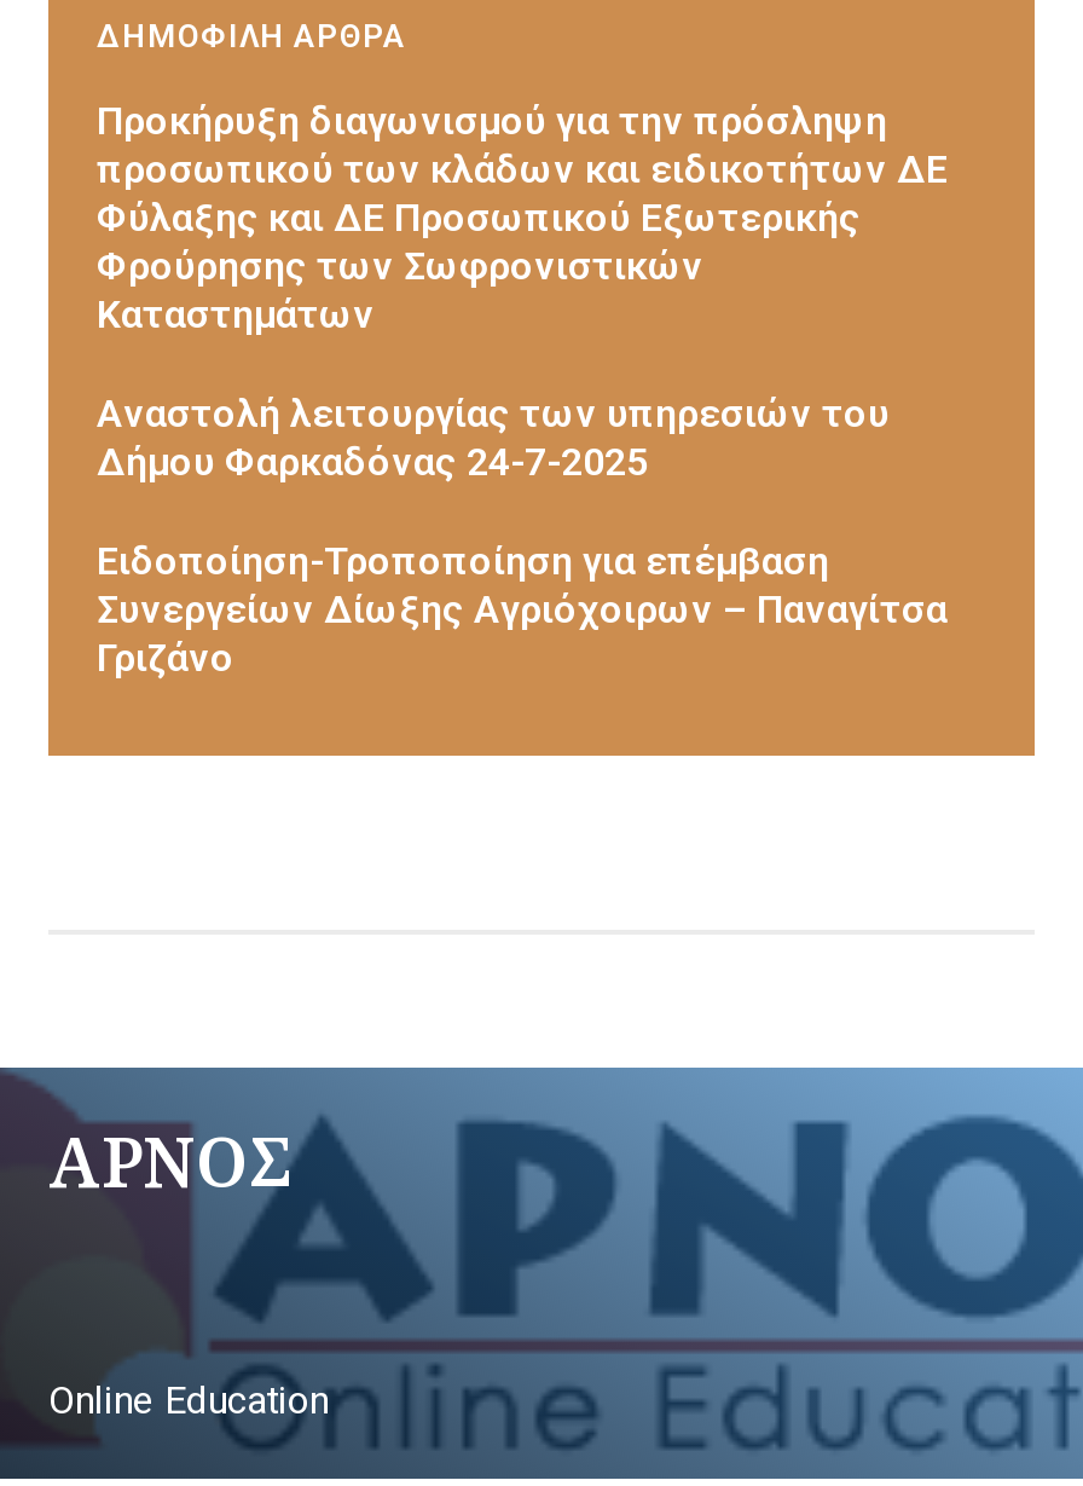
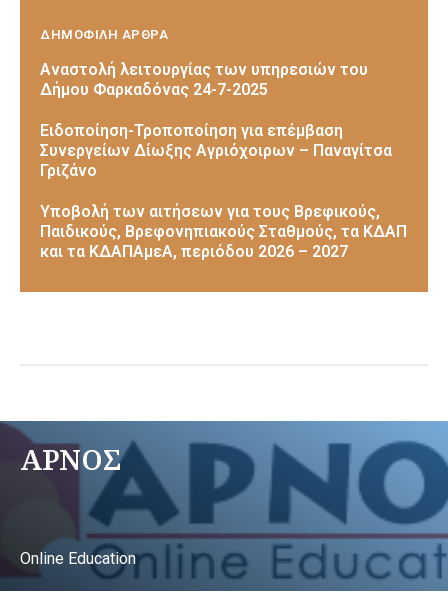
- Προκήρυξη διαγωνισμού για την πρόσληψη
- προσωπικού των κλάδων και ειδικοτήτων ΔΕ
- Φύλαξης και ΔΕ Προσωπικού Εξωτερικής
- Φρούρησης των Σωφρονιστικών
- Καταστημάτων

moved up: Αναστολή λειτουργίας των υπηρεσιών του | Δήμου Φαρκαδόνας 24-7-2025 | Ειδοποίηση-Τροποποίηση για επέμβαση | Συνεργείων Δίωξης Αγριόχοιρων – Παναγίτσα | Γριζάνο

+ Υποβολή των αιτήσεων για τους Βρεφικούς,
+ Παιδικούς, Βρεφονηπιακούς Σταθμούς, τα ΚΔΑΠ
+ και τα ΚΔΑΠΑμεΑ, περιόδου 2026 – 2027
